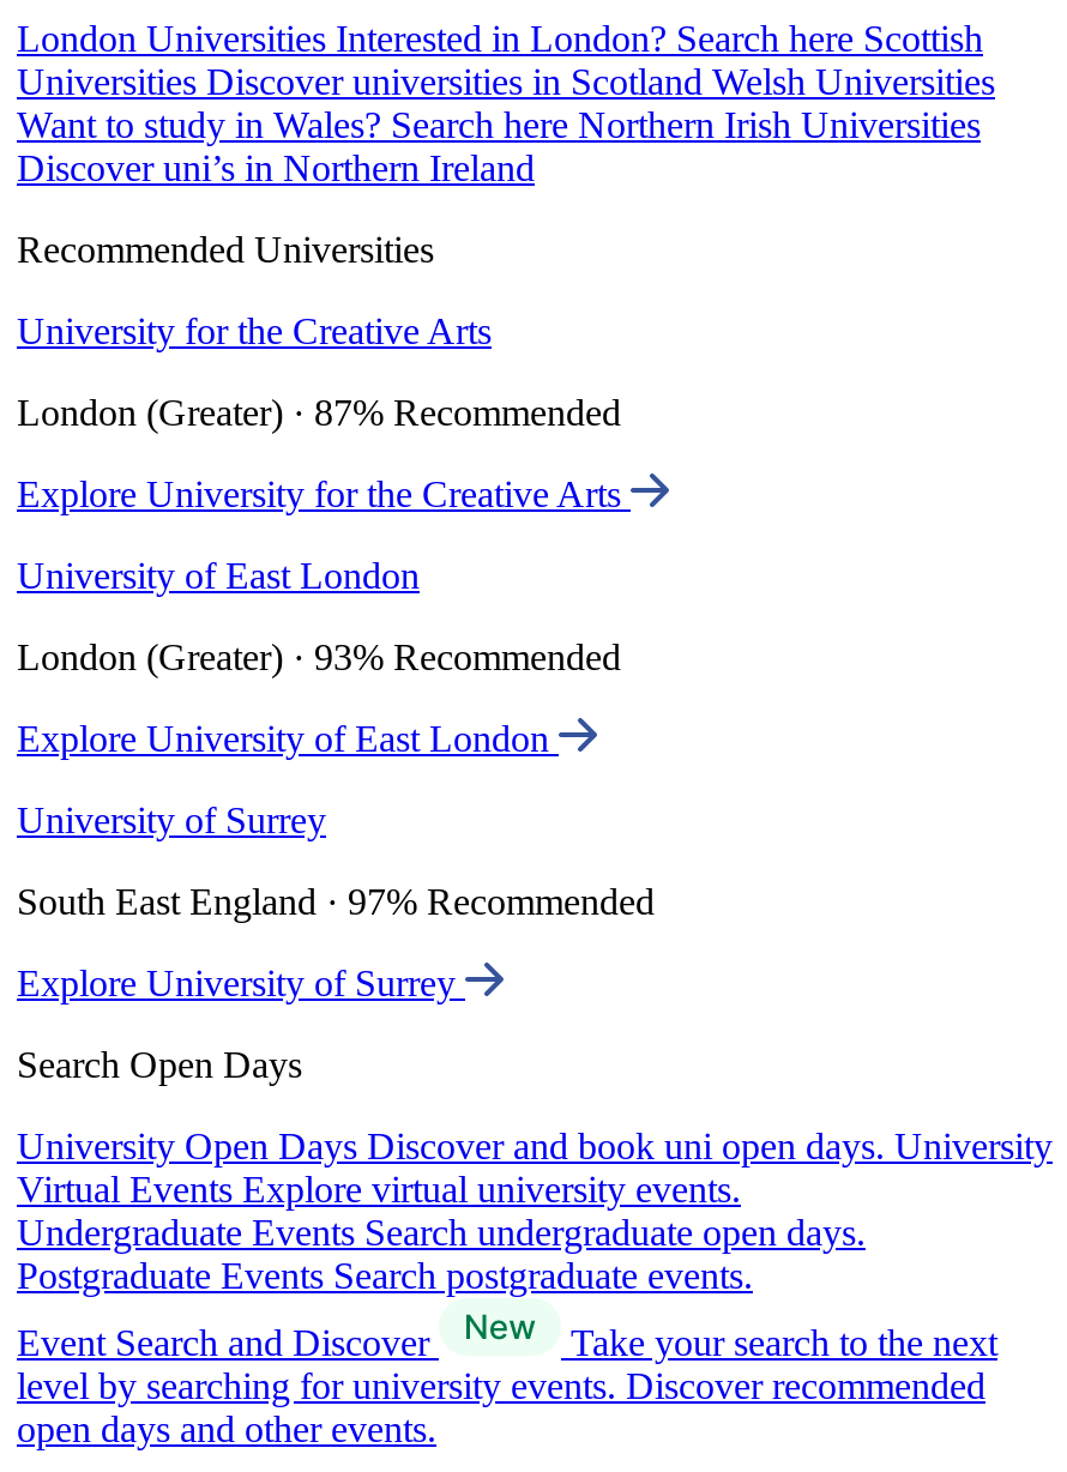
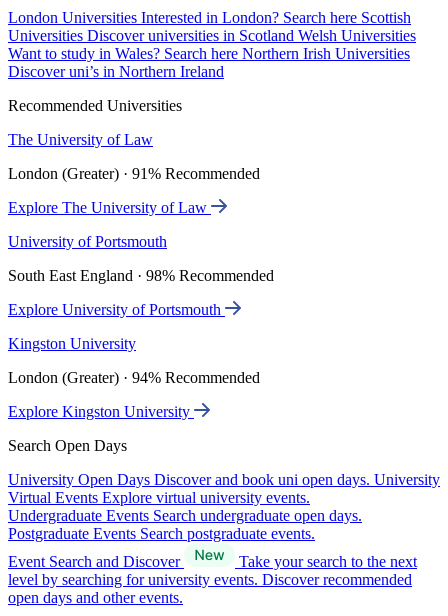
- University for the Creative Arts
+ The University of Law

- London (Greater) · 87% Recommended
+ London (Greater) · 91% Recommended

- Explore University for the Creative Arts
+ Explore The University of Law

- University of East London
+ University of Portsmouth

- London (Greater) · 93% Recommended
+ South East England · 98% Recommended

- Explore University of East London
+ Explore University of Portsmouth

- University of Surrey
+ Kingston University

- South East England · 97% Recommended
+ London (Greater) · 94% Recommended

- Explore University of Surrey
+ Explore Kingston University
